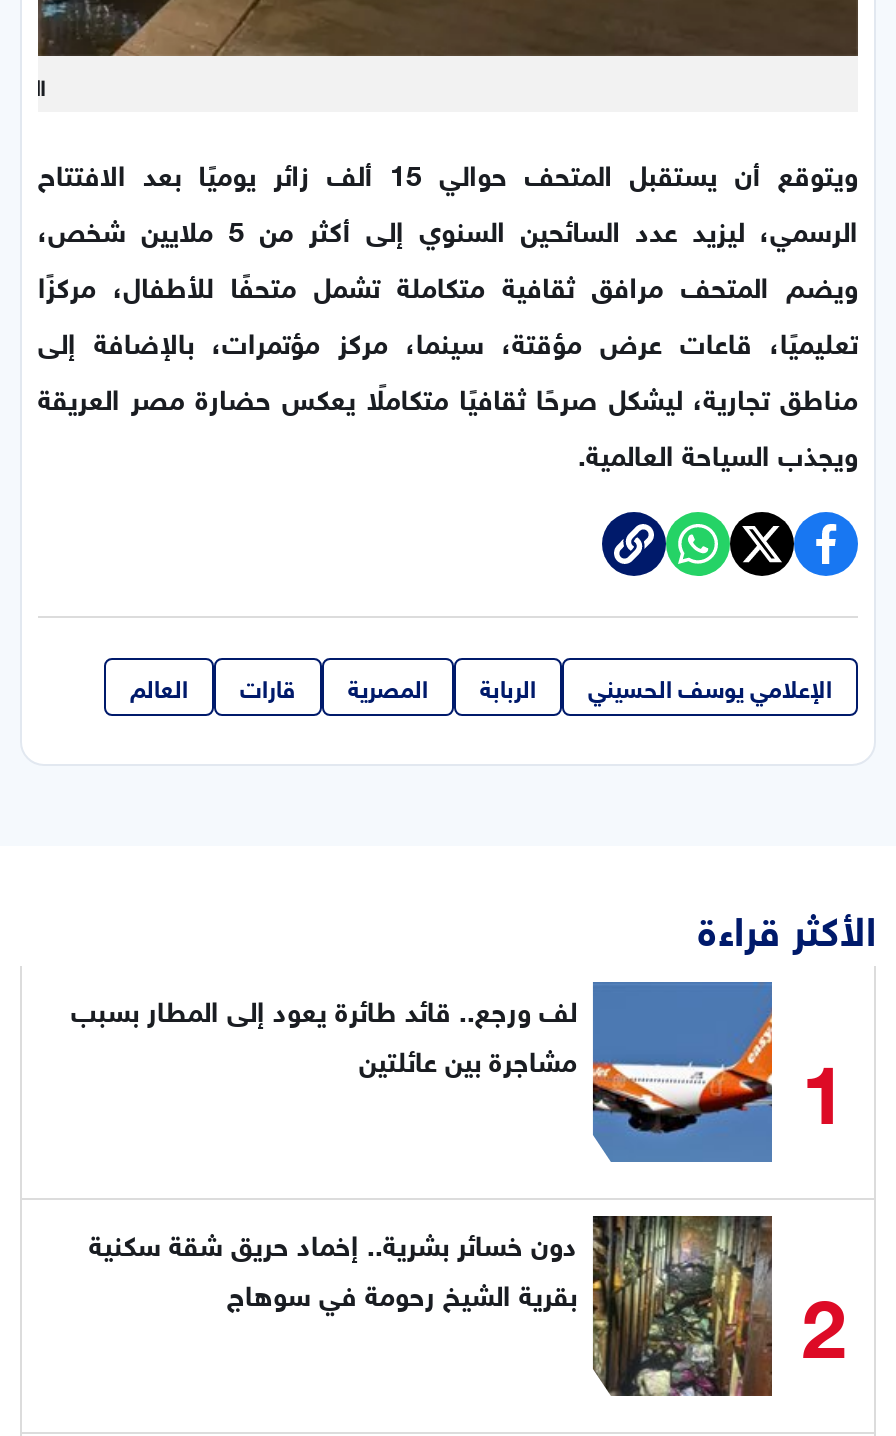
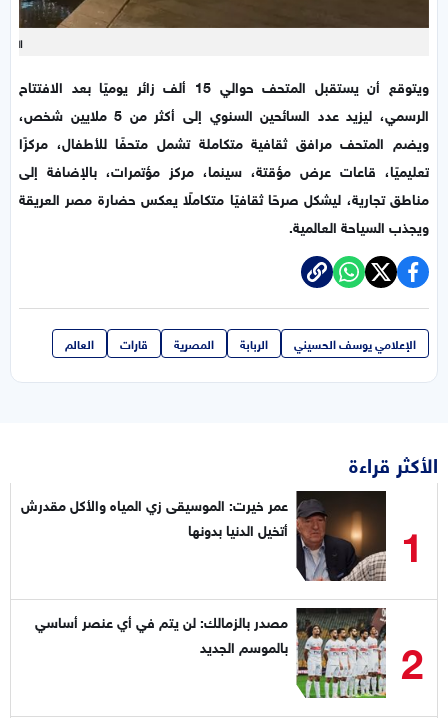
- [image]
- لف ورجع.. قائد طائرة يعود إلى المطار بسبب
- مشاجرة بين عائلتين
+ [image]
+ عمر خيرت: الموسيقى زي المياه والأكل مقدرش
+ أتخيل الدنيا بدونها

- [image]
- دون خسائر بشرية.. إخماد حريق شقة سكنية
- بقرية الشيخ رحومة في سوهاج
+ [image]
+ مصدر بالزمالك: لن يتم في أي عنصر أساسي
+ بالموسم الجديد
